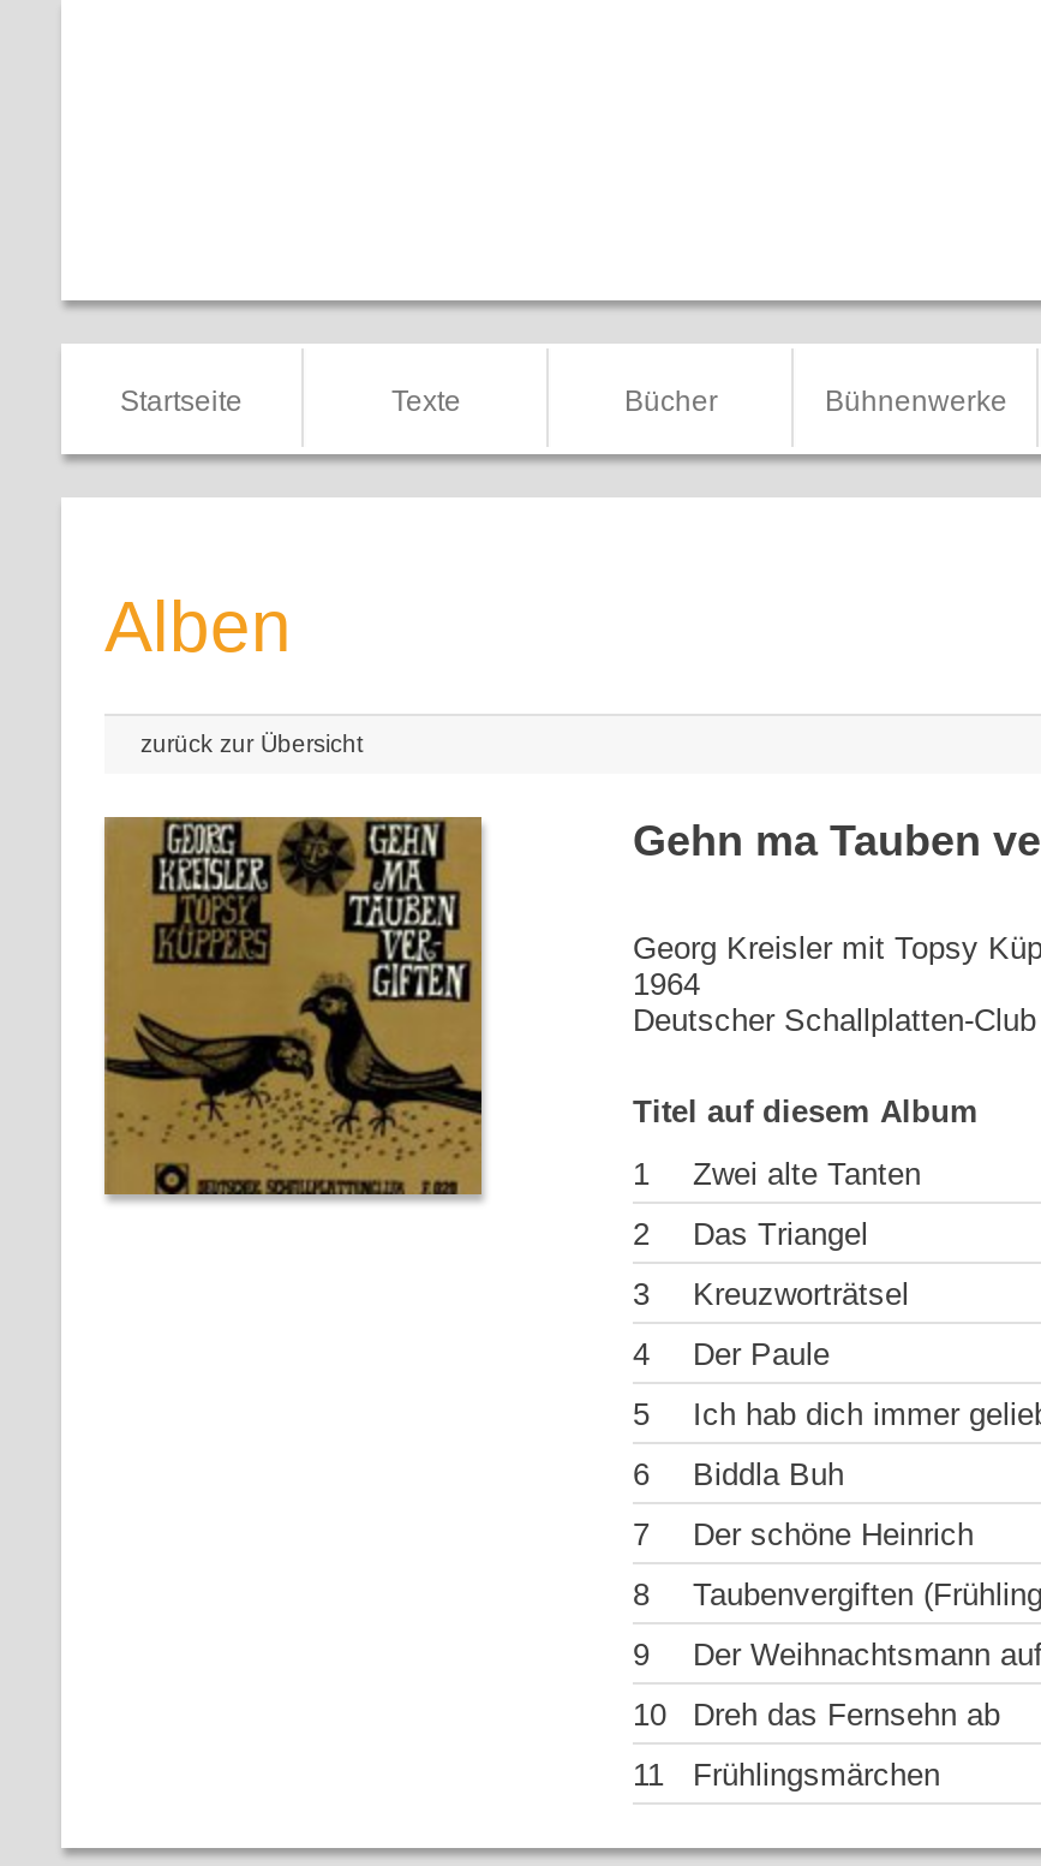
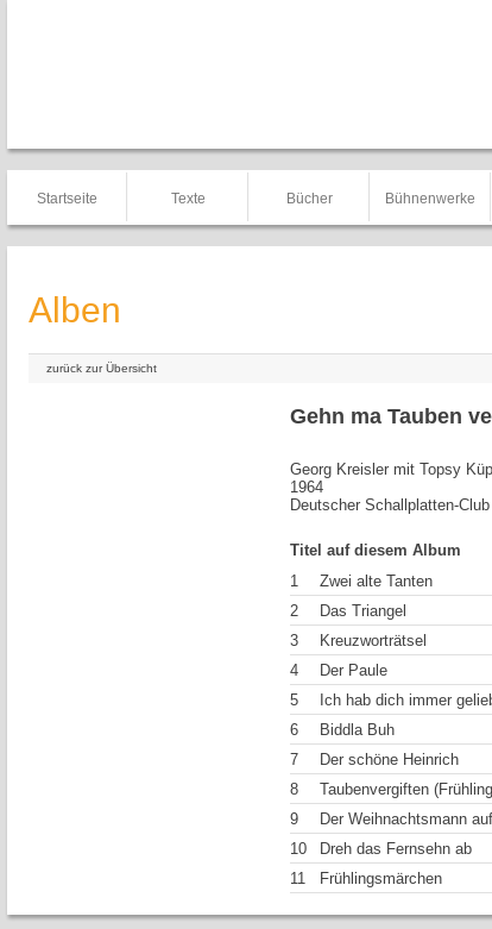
- [image]
